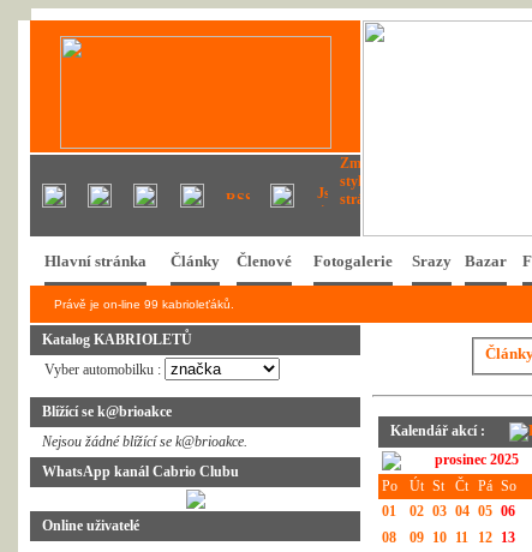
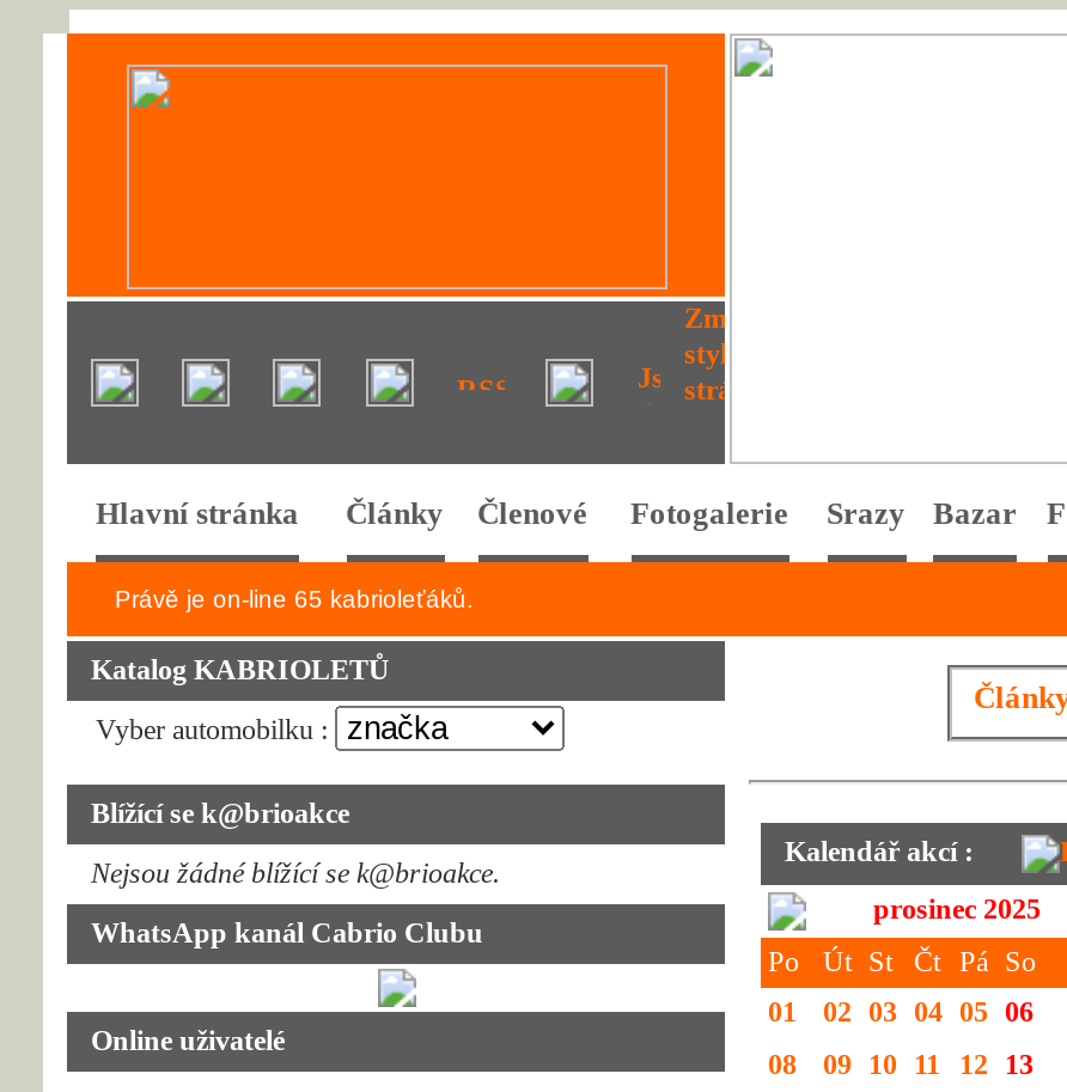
- Právě je on-line 99 kabrioleťáků.
+ Právě je on-line 65 kabrioleťáků.
